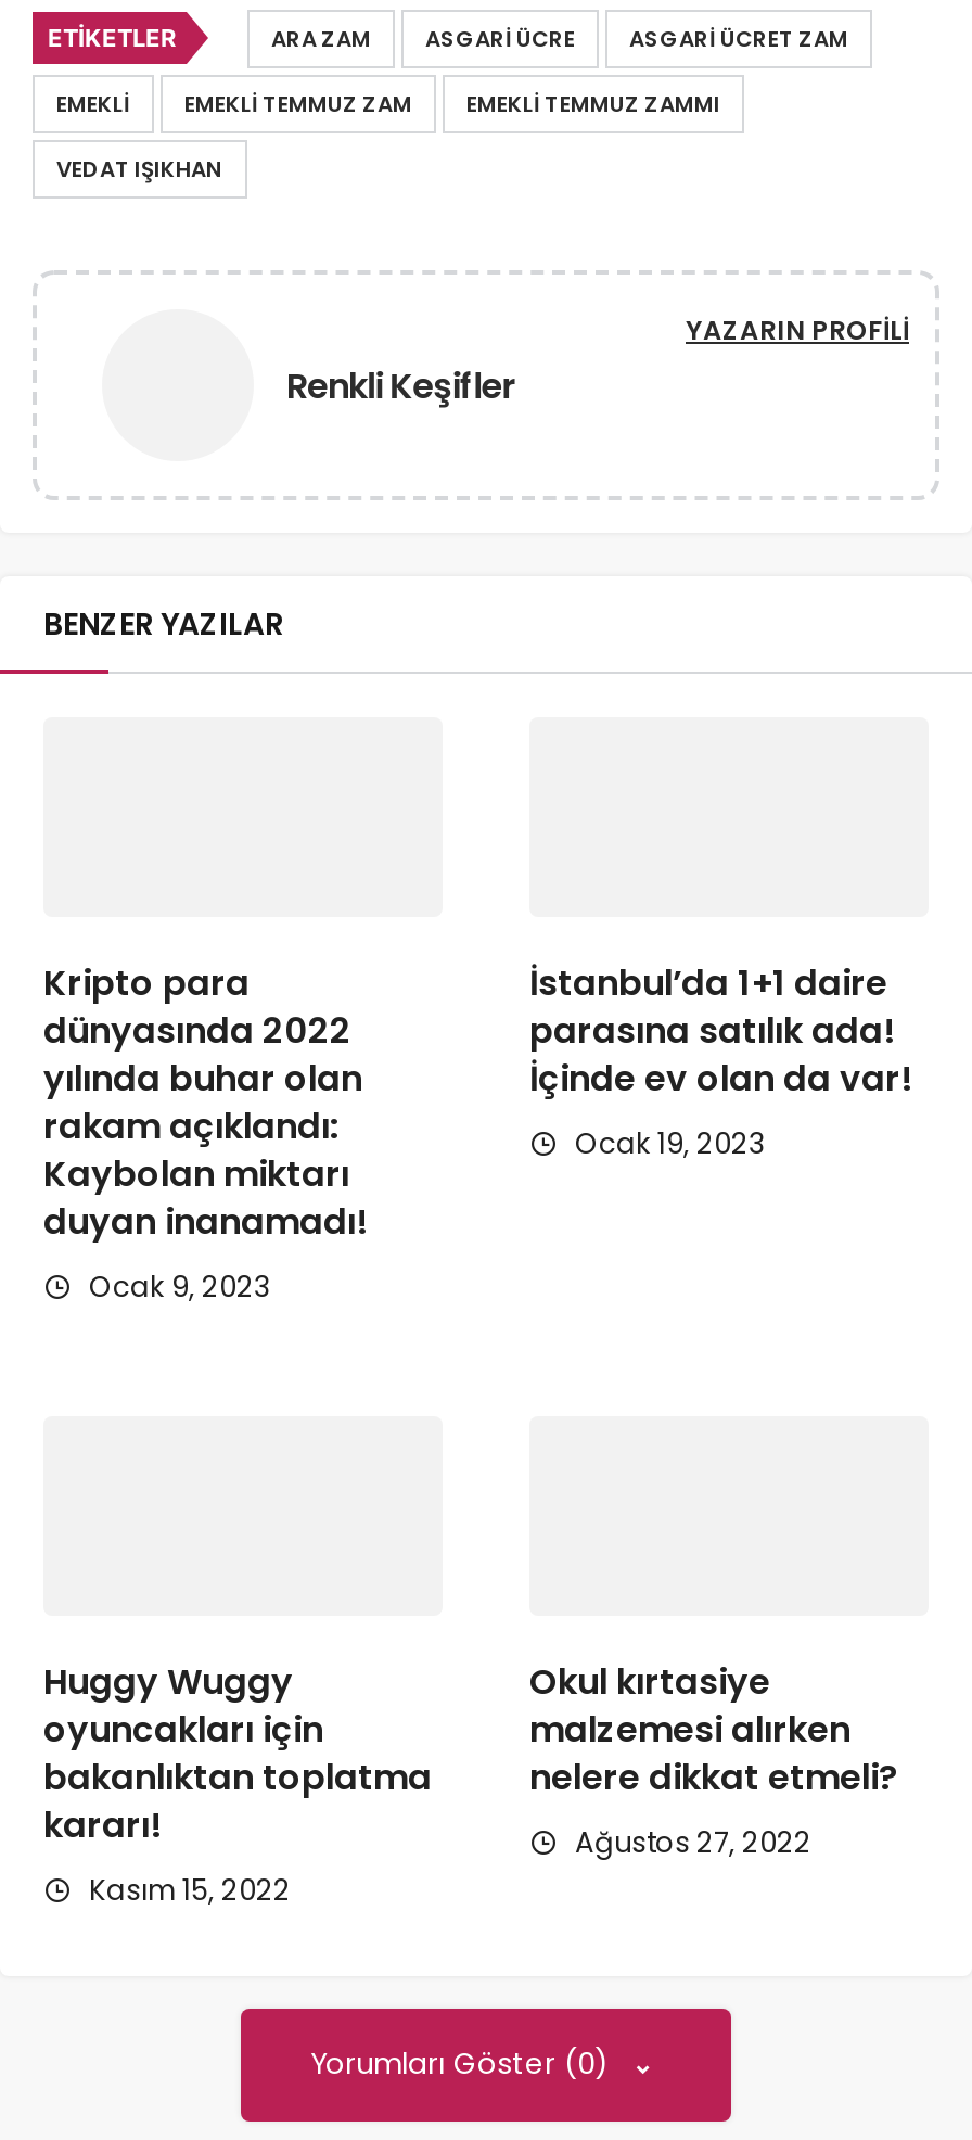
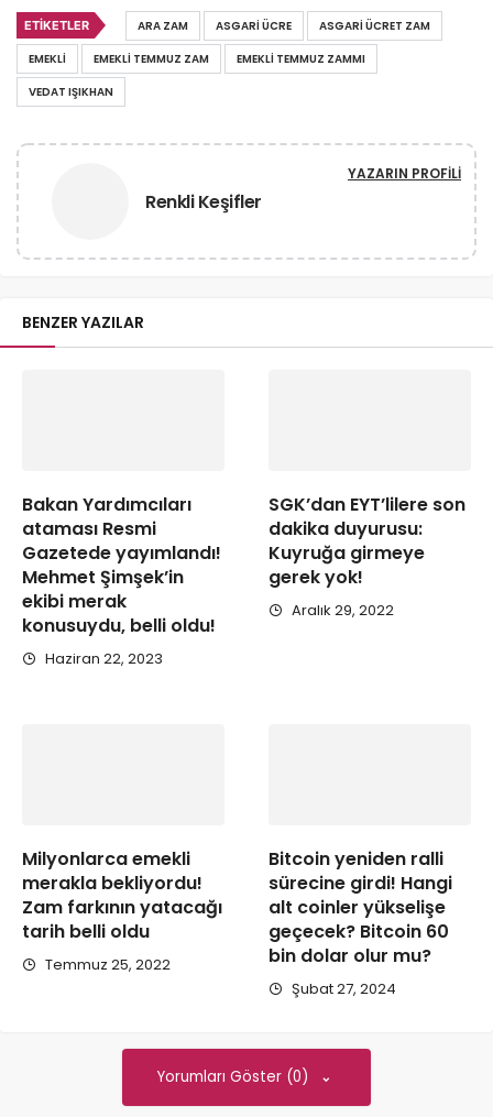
- Kripto para
- dünyasında 2022
- yılında buhar olan
- rakam açıklandı:
- Kaybolan miktarı
- duyan inanamadı!
- Ocak 9, 2023
+ Bakan Yardımcıları
+ ataması Resmi
+ Gazetede yayımlandı!
+ Mehmet Şimşek’in
+ ekibi merak
+ konusuydu, belli oldu!
+ Haziran 22, 2023

- İstanbul’da 1+1 daire
- parasına satılık ada!
- İçinde ev olan da var!
- Ocak 19, 2023
+ SGK’dan EYT’lilere son
+ dakika duyurusu:
+ Kuyruğa girmeye
+ gerek yok!
+ Aralık 29, 2022

- Huggy Wuggy
- oyuncakları için
- bakanlıktan toplatma
- kararı!
- Kasım 15, 2022
+ Milyonlarca emekli
+ merakla bekliyordu!
+ Zam farkının yatacağı
+ tarih belli oldu
+ Temmuz 25, 2022

- Okul kırtasiye
- malzemesi alırken
- nelere dikkat etmeli?
- Ağustos 27, 2022
+ Bitcoin yeniden ralli
+ sürecine girdi! Hangi
+ alt coinler yükselişe
+ geçecek? Bitcoin 60
+ bin dolar olur mu?
+ Şubat 27, 2024
